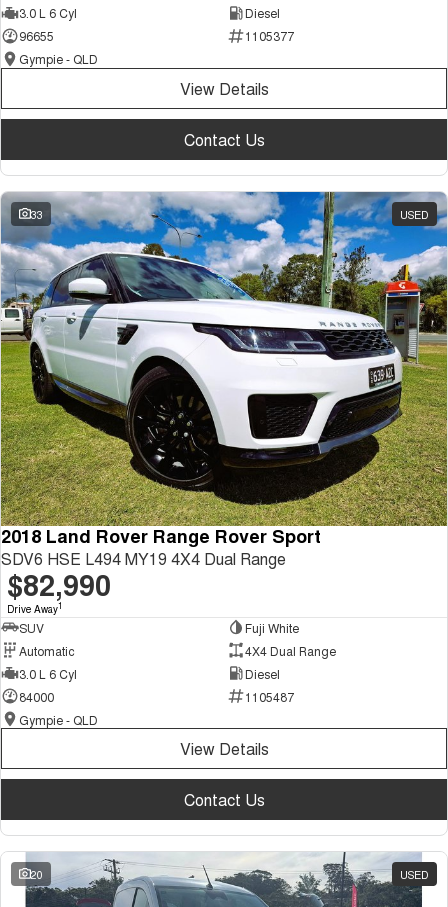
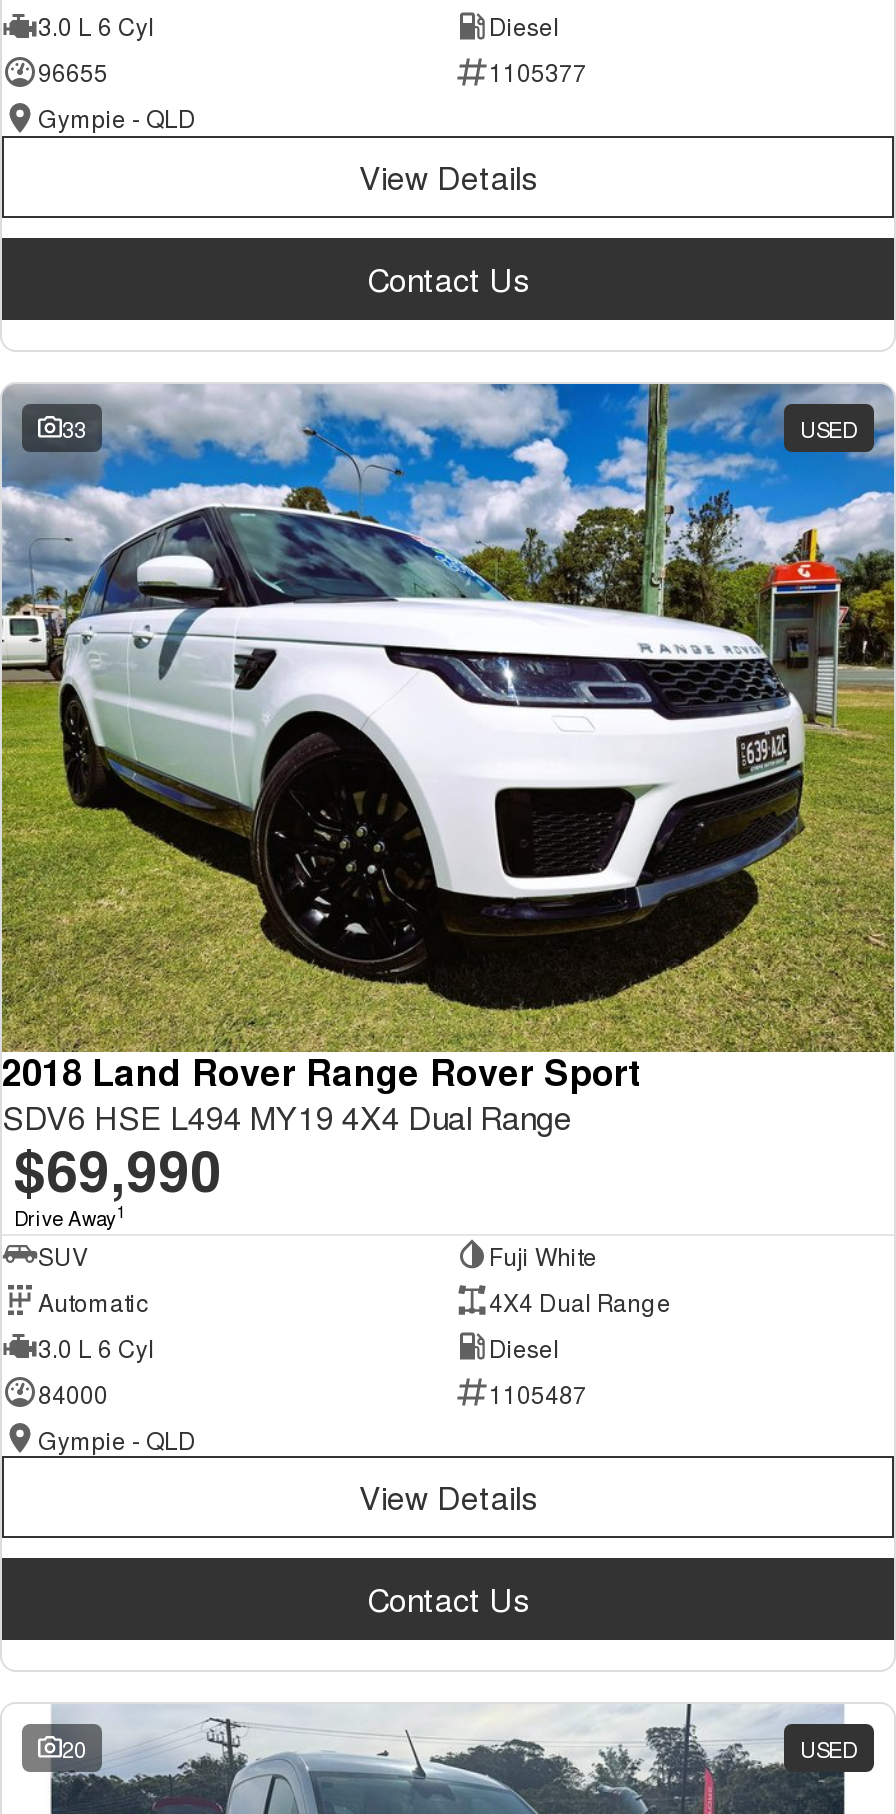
- $82,990
+ $69,990
